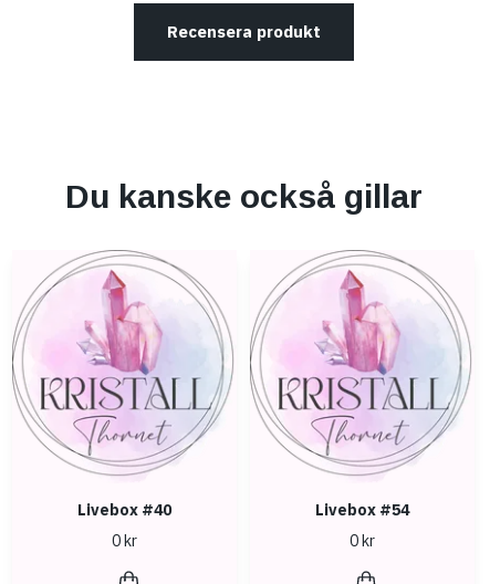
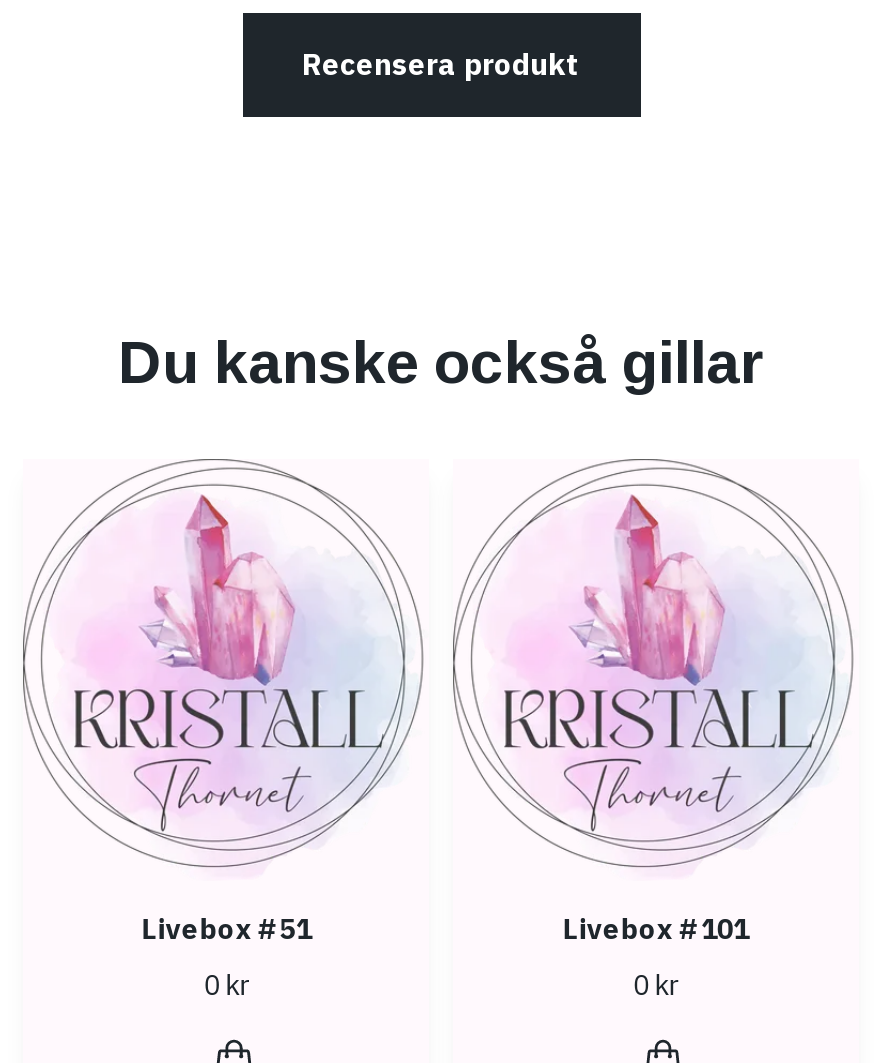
- Livebox #40
+ Livebox #51

- Livebox #54
+ Livebox #101
